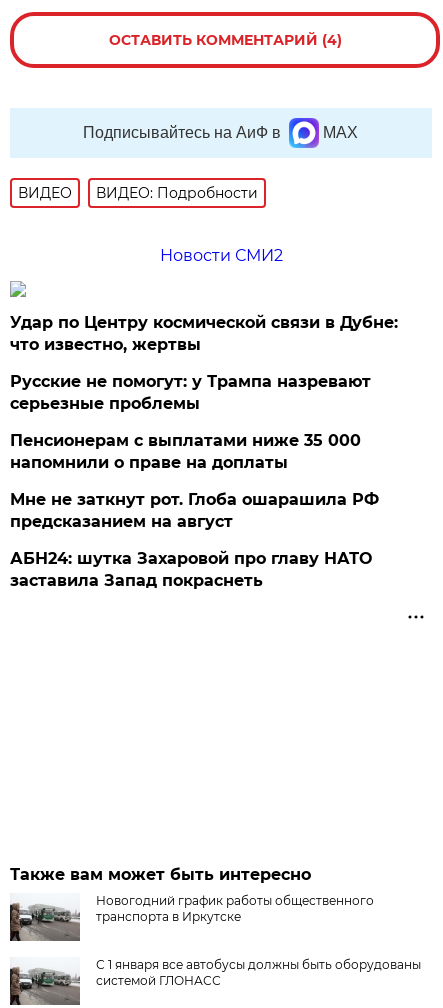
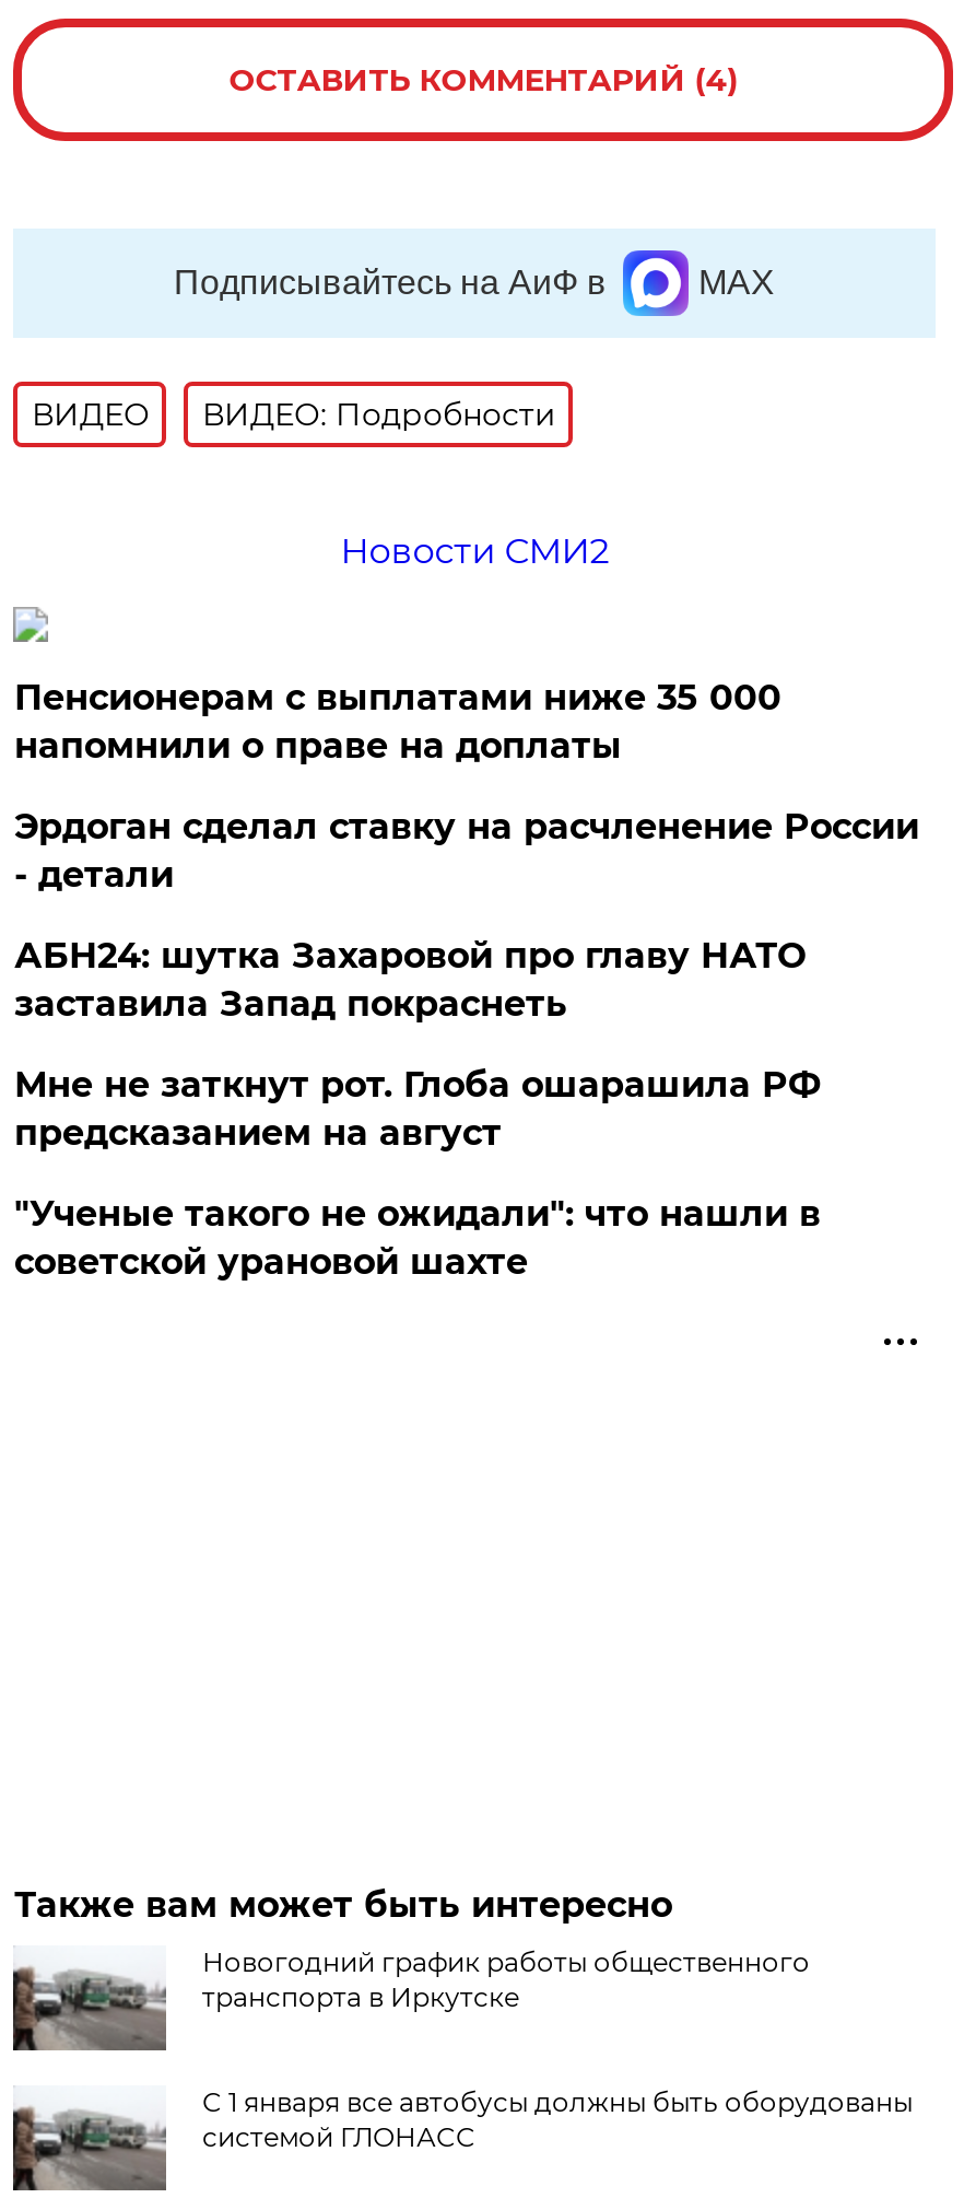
- Удар по Центру космической связи в Дубне:
- что известно, жертвы
- Русские не помогут: у Трампа назревают
- серьезные проблемы

moved up: Пенсионерам с выплатами ниже 35 000 | напомнили о праве на доплаты

+ Эрдоган сделал ставку на расчленение России
+ - детали

+ "Ученые такого не ожидали": что нашли в
+ советской урановой шахте

moved up: АБН24: шутка Захаровой про главу НАТО | заставила Запад покраснеть
